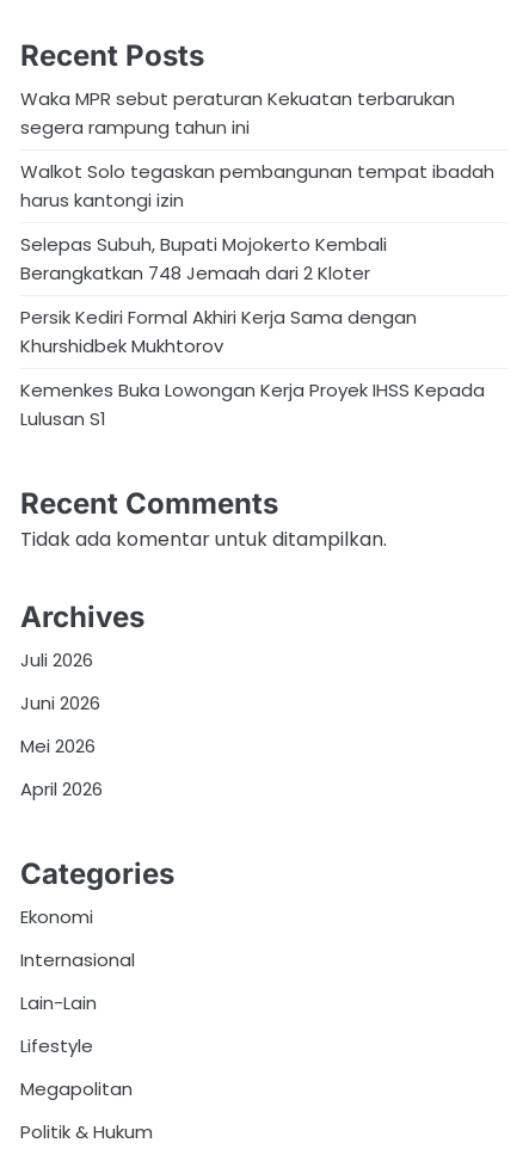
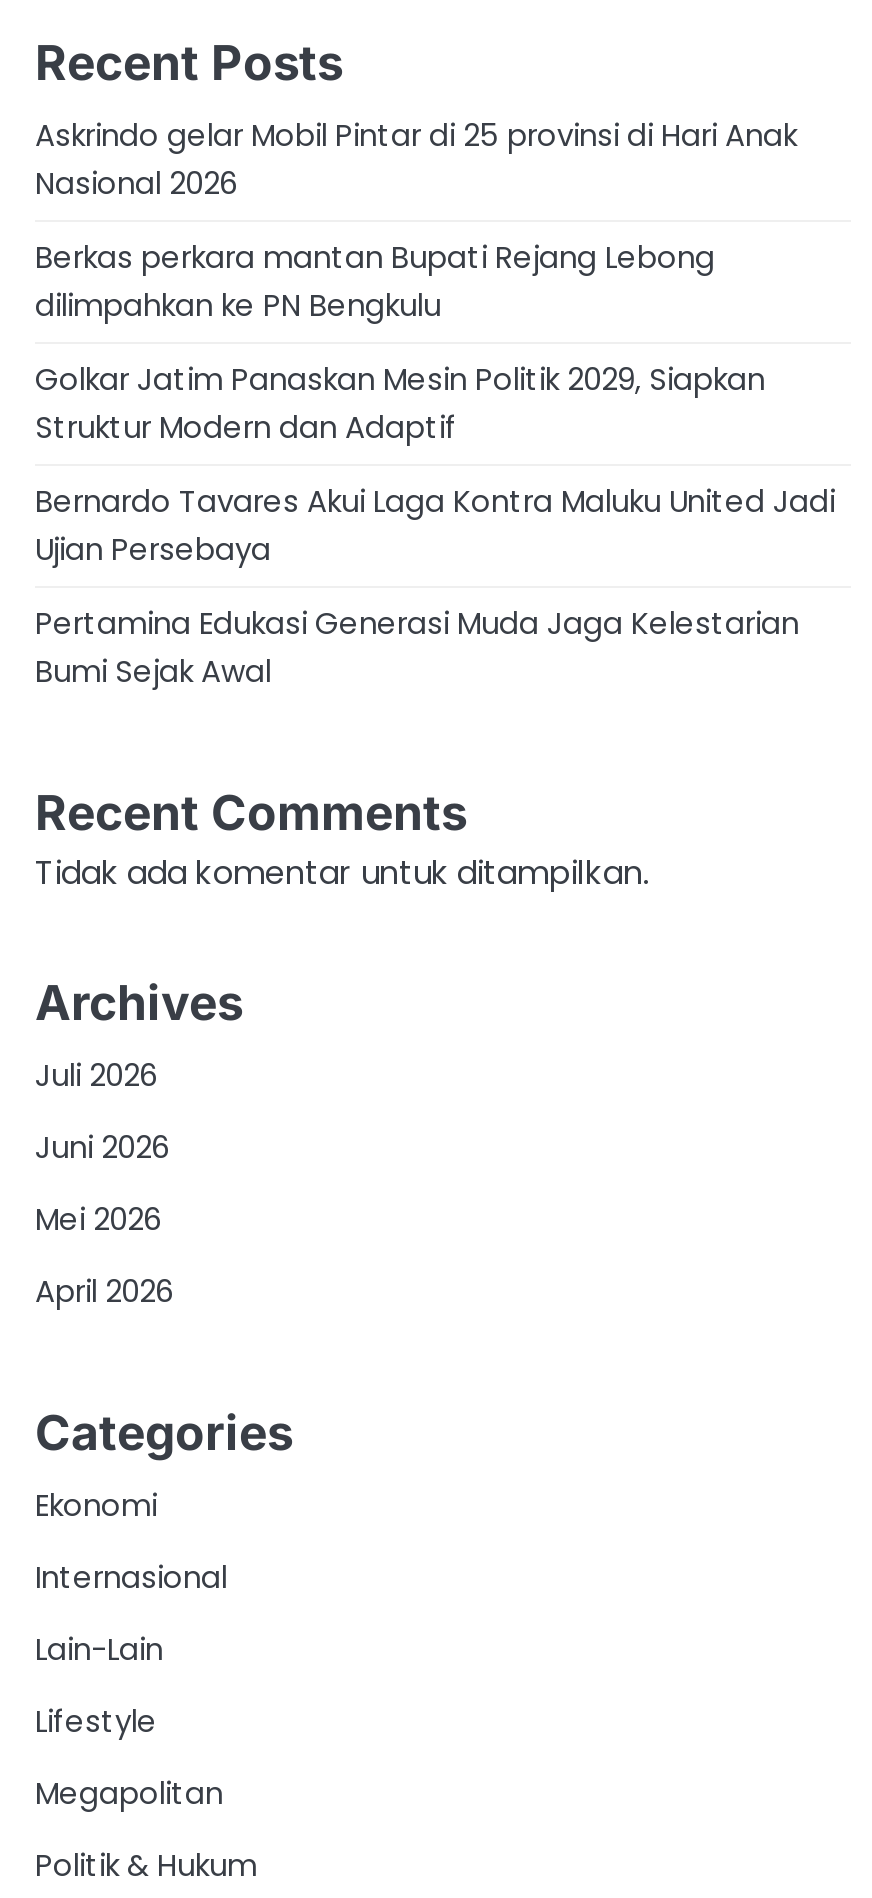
- Waka MPR sebut peraturan Kekuatan terbarukan
- segera rampung tahun ini
+ Askrindo gelar Mobil Pintar di 25 provinsi di Hari Anak
+ Nasional 2026

- Walkot Solo tegaskan pembangunan tempat ibadah
- harus kantongi izin
+ Berkas perkara mantan Bupati Rejang Lebong
+ dilimpahkan ke PN Bengkulu

- Selepas Subuh, Bupati Mojokerto Kembali
- Berangkatkan 748 Jemaah dari 2 Kloter
+ Golkar Jatim Panaskan Mesin Politik 2029, Siapkan
+ Struktur Modern dan Adaptif

- Persik Kediri Formal Akhiri Kerja Sama dengan
- Khurshidbek Mukhtorov
+ Bernardo Tavares Akui Laga Kontra Maluku United Jadi
+ Ujian Persebaya

- Kemenkes Buka Lowongan Kerja Proyek IHSS Kepada
- Lulusan S1
+ Pertamina Edukasi Generasi Muda Jaga Kelestarian
+ Bumi Sejak Awal
